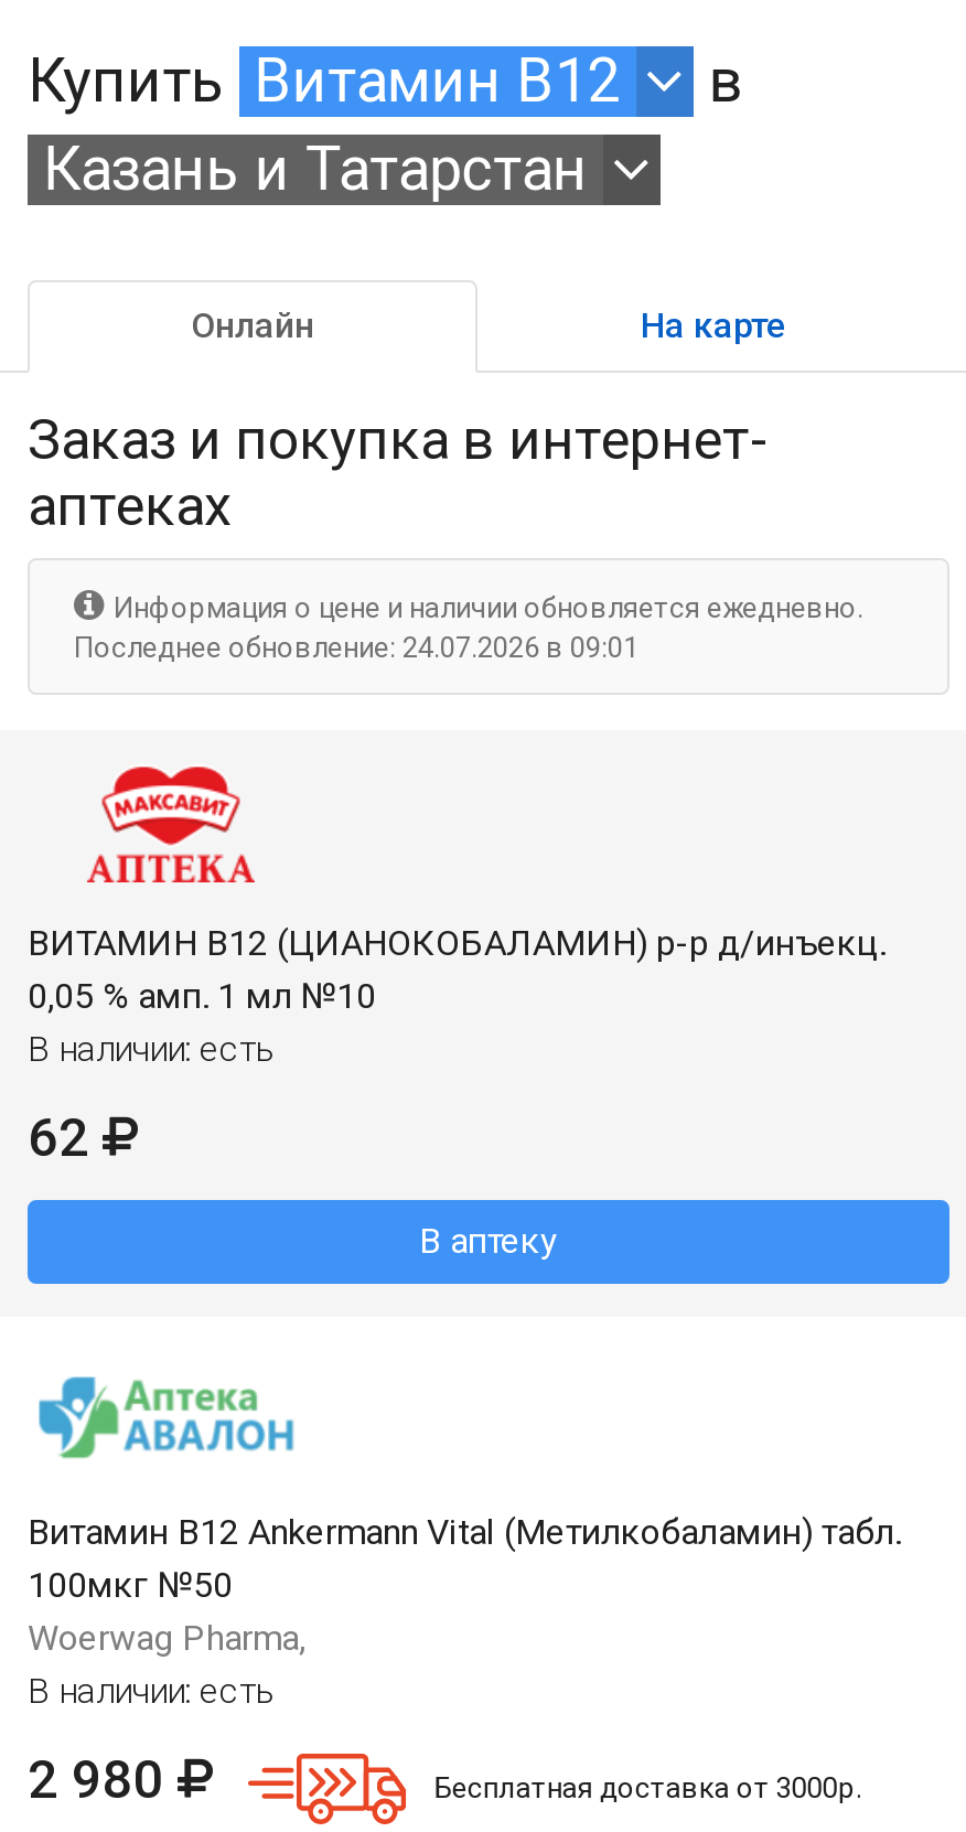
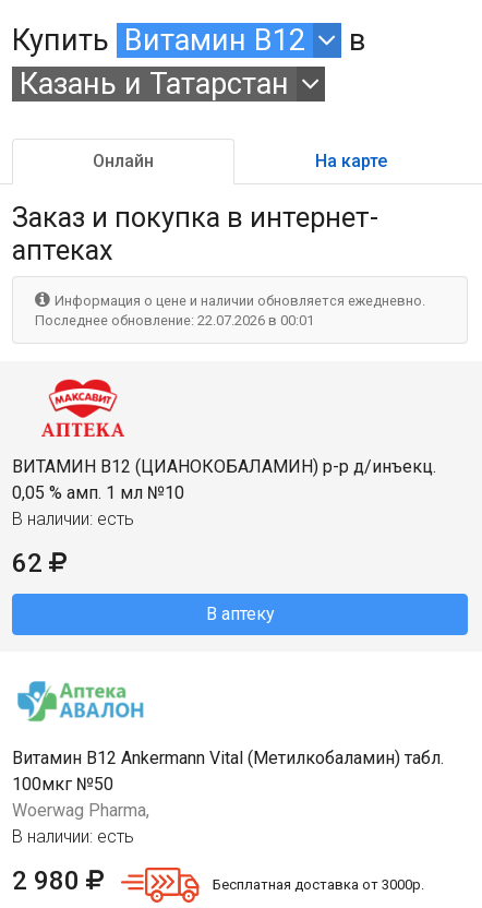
- Последнее обновление: 24.07.2026 в 09:01
+ Последнее обновление: 22.07.2026 в 00:01
